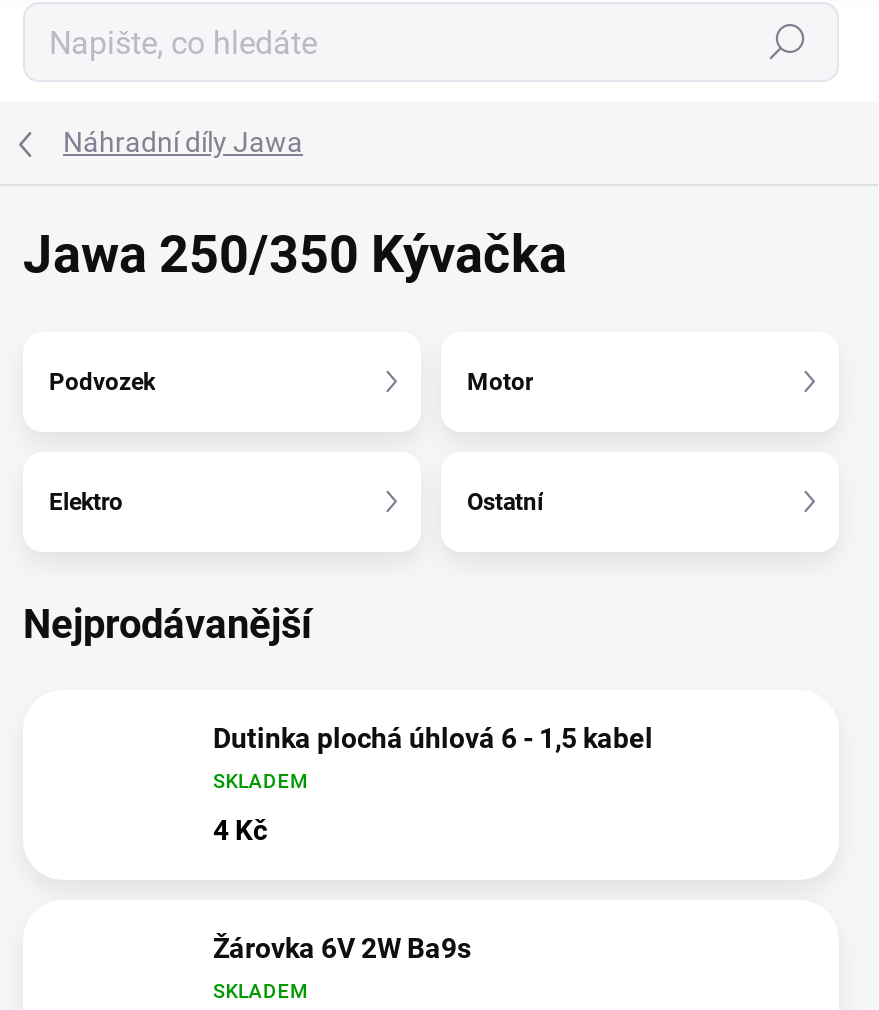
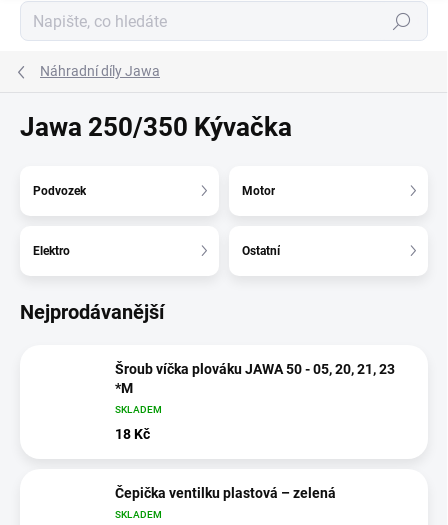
- Dutinka plochá úhlová 6 - 1,5 kabel
+ Šroub víčka plováku JAWA 50 - 05, 20, 21, 23
+ *M

- 4 Kč
+ 18 Kč

- Žárovka 6V 2W Ba9s
+ Čepička ventilku plastová – zelená
